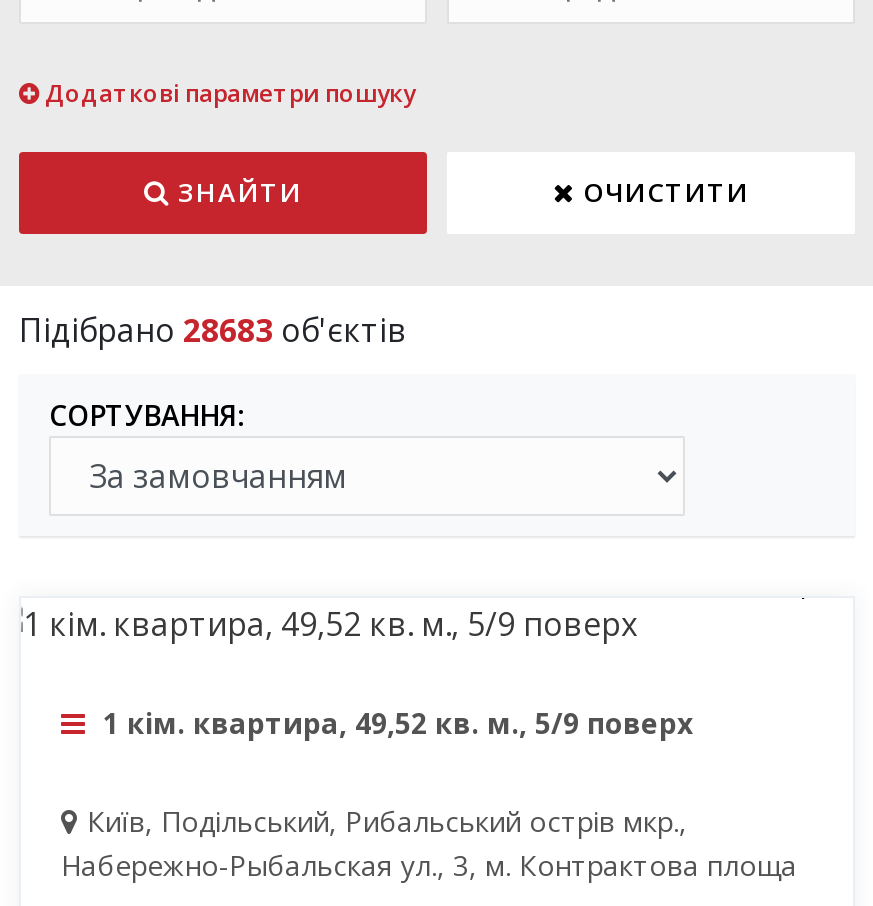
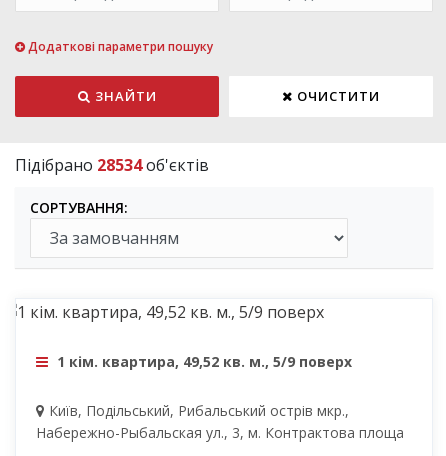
- Підібрано 28683 об'єктів
+ Підібрано 28534 об'єктів
